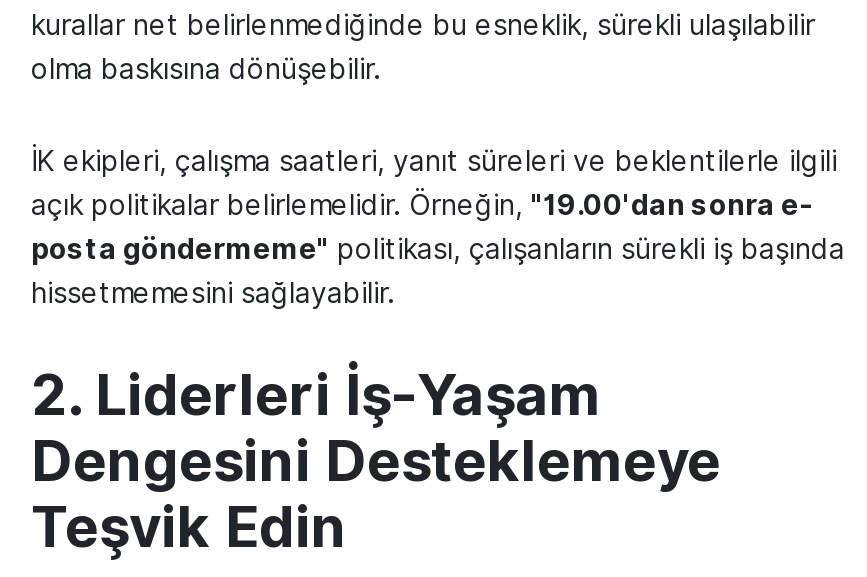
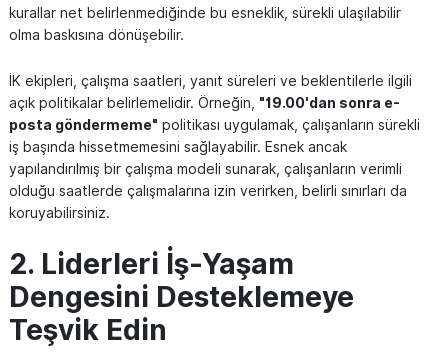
- posta göndermeme" politikası, çalışanların sürekli iş başında
- hissetmemesini sağlayabilir.
+ posta göndermeme" politikası uygulamak, çalışanların sürekli
+ iş başında hissetmemesini sağlayabilir. Esnek ancak
+ yapılandırılmış bir çalışma modeli sunarak, çalışanların verimli
+ olduğu saatlerde çalışmalarına izin verirken, belirli sınırları da
+ koruyabilirsiniz.
